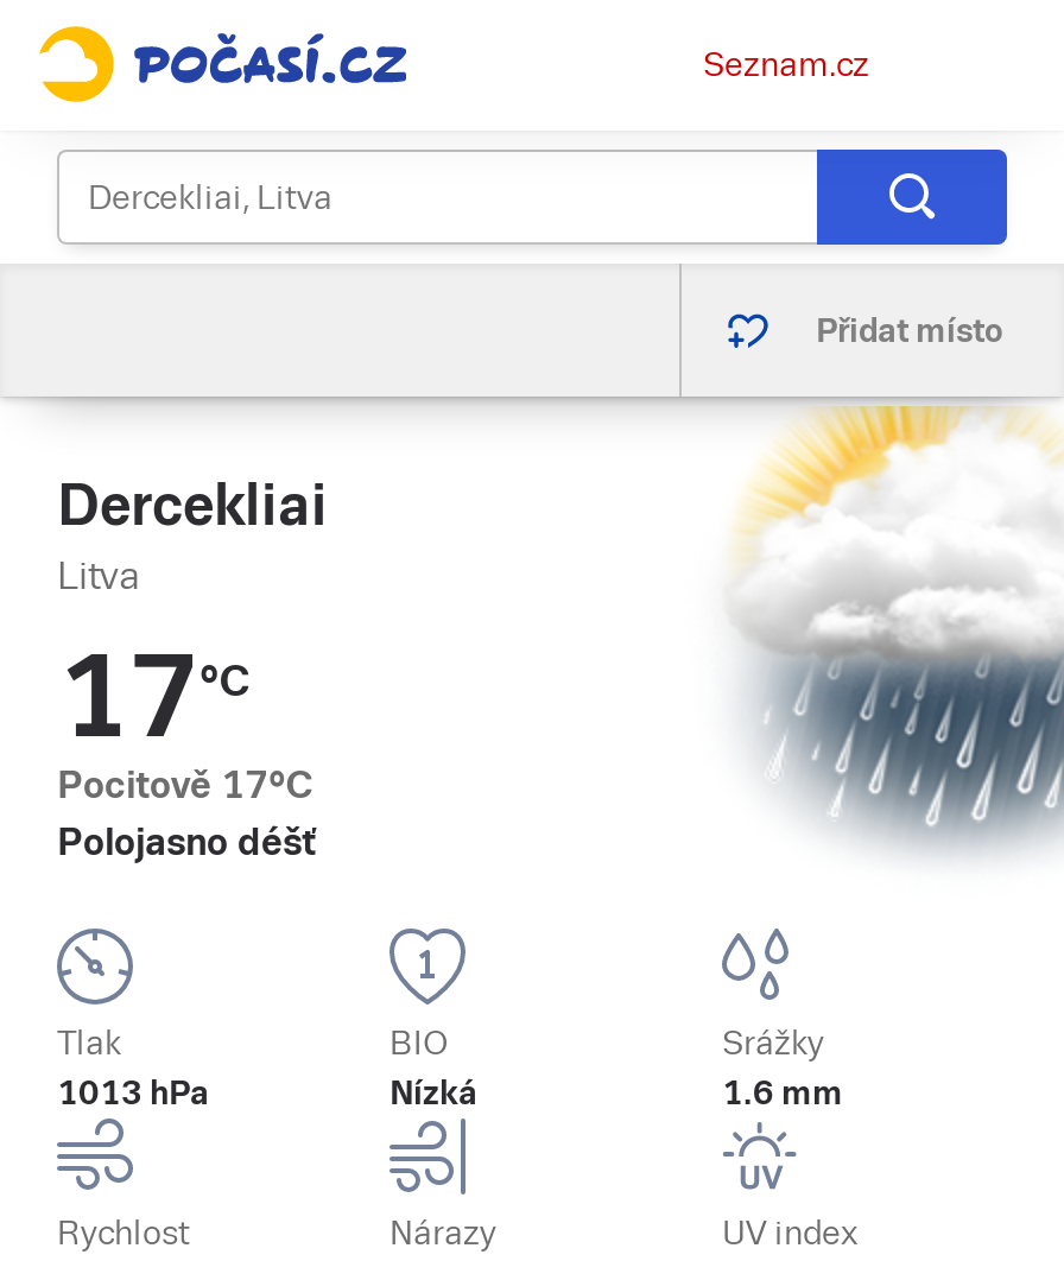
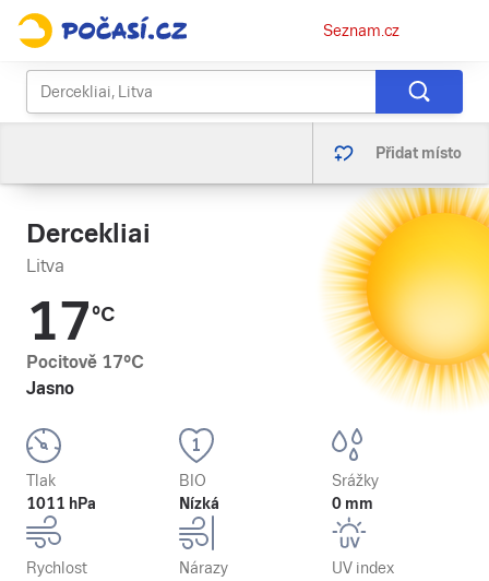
- [image]
+ [image]

- Polojasno déšť
+ Jasno

- 1013 hPa
+ 1011 hPa

- 1.6 mm
+ 0 mm
